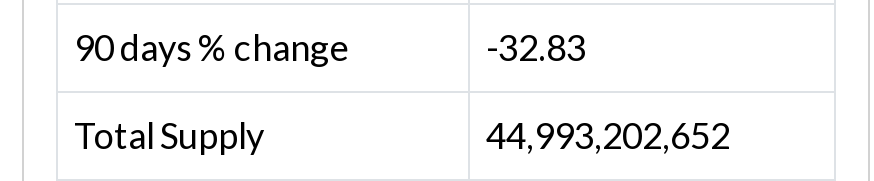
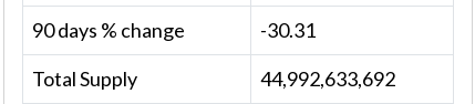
- -32.83
+ -30.31

- 44,993,202,652
+ 44,992,633,692
